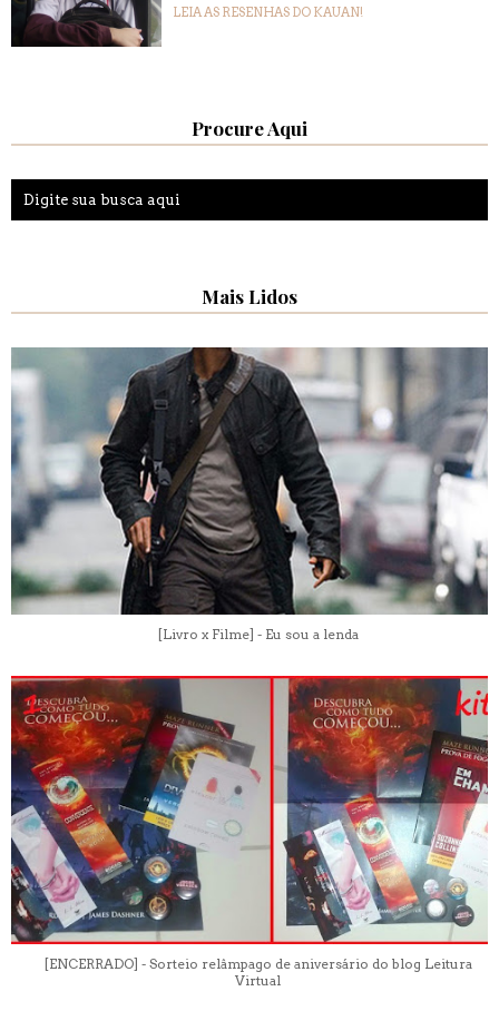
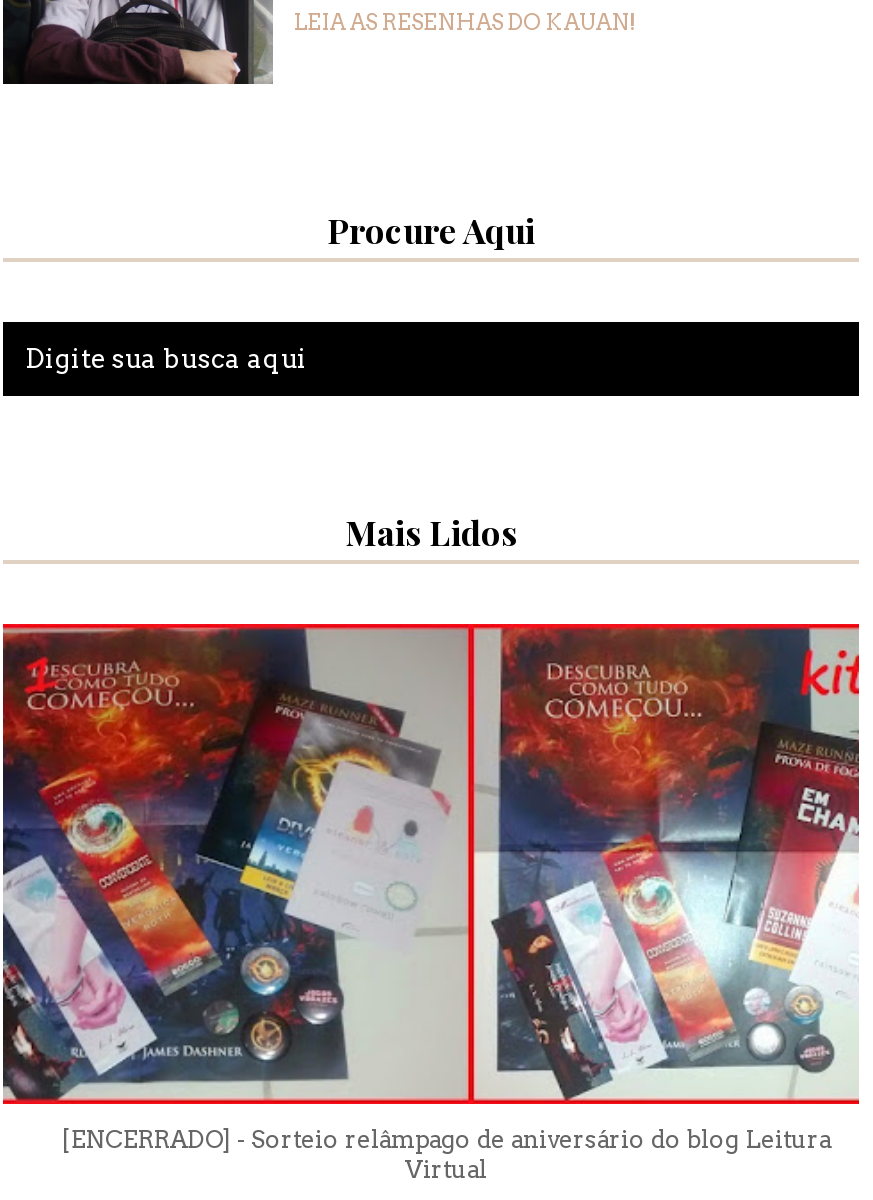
- [image]
- [Livro x Filme] - Eu sou a lenda
